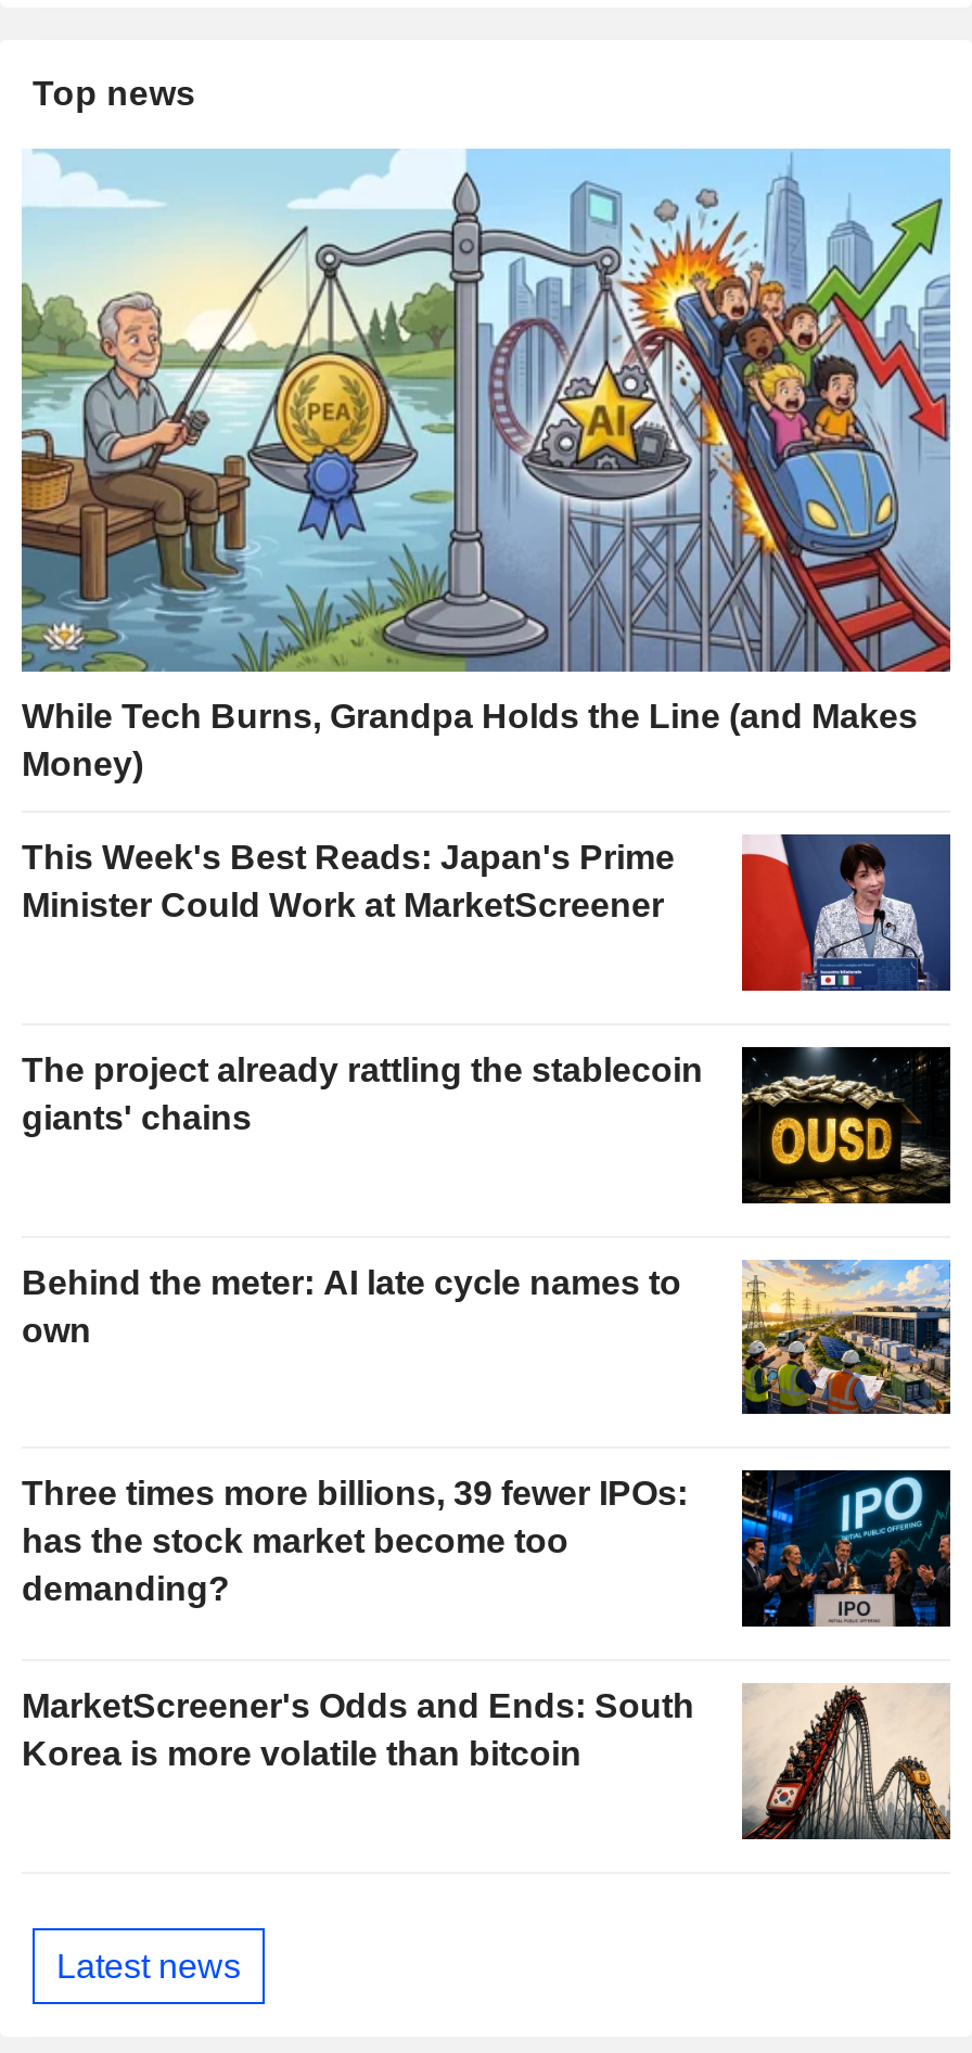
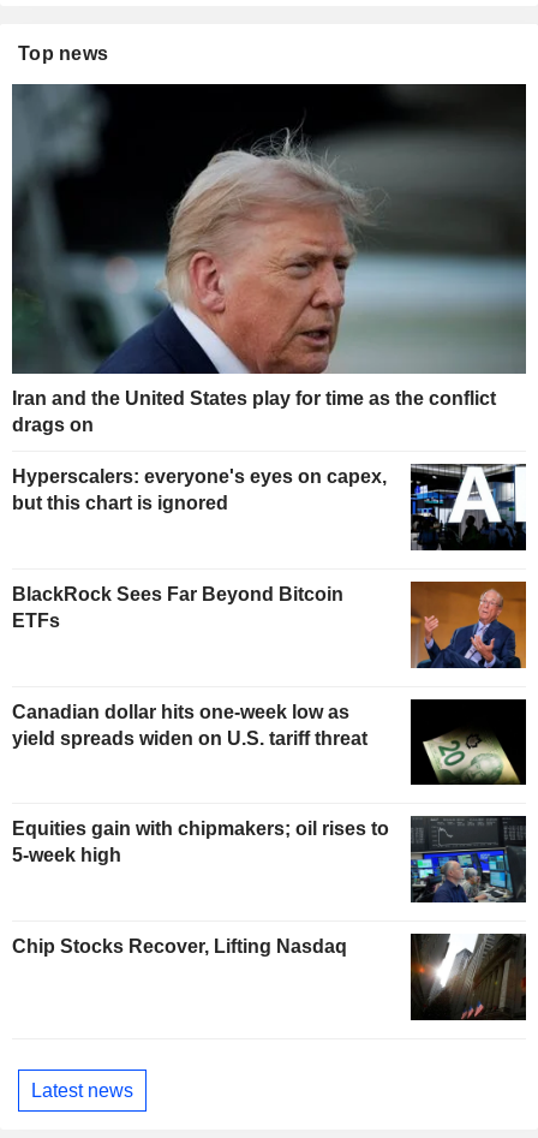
- [image]
- While Tech Burns, Grandpa Holds the Line (and Makes
- Money)
+ [image]
+ Iran and the United States play for time as the conflict
+ drags on

- [image]
- This Week's Best Reads: Japan's Prime
- Minister Could Work at MarketScreener
+ [image]
+ Hyperscalers: everyone's eyes on capex,
+ but this chart is ignored

- The project already rattling the stablecoin
- giants' chains
+ BlackRock Sees Far Beyond Bitcoin
+ ETFs

- [image]
+ [image]

- [image]
- Behind the meter: AI late cycle names to
- own
+ [image]
+ Canadian dollar hits one-week low as
+ yield spreads widen on U.S. tariff threat

- [image]
- Three times more billions, 39 fewer IPOs:
- has the stock market become too
- demanding?
+ [image]
+ Equities gain with chipmakers; oil rises to
+ 5-week high

- MarketScreener's Odds and Ends: South
- Korea is more volatile than bitcoin
+ Chip Stocks Recover, Lifting Nasdaq

- [image]
+ [image]
